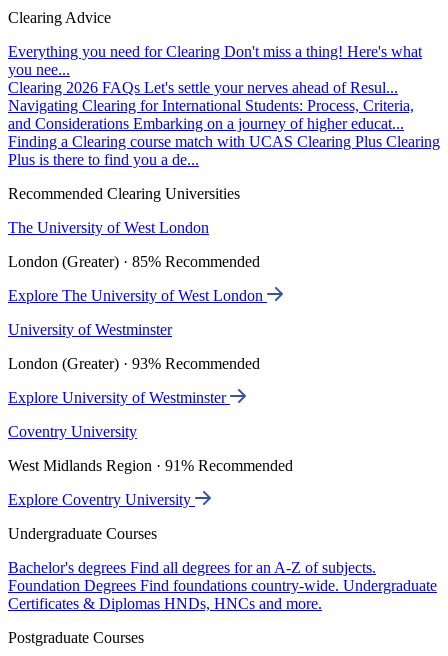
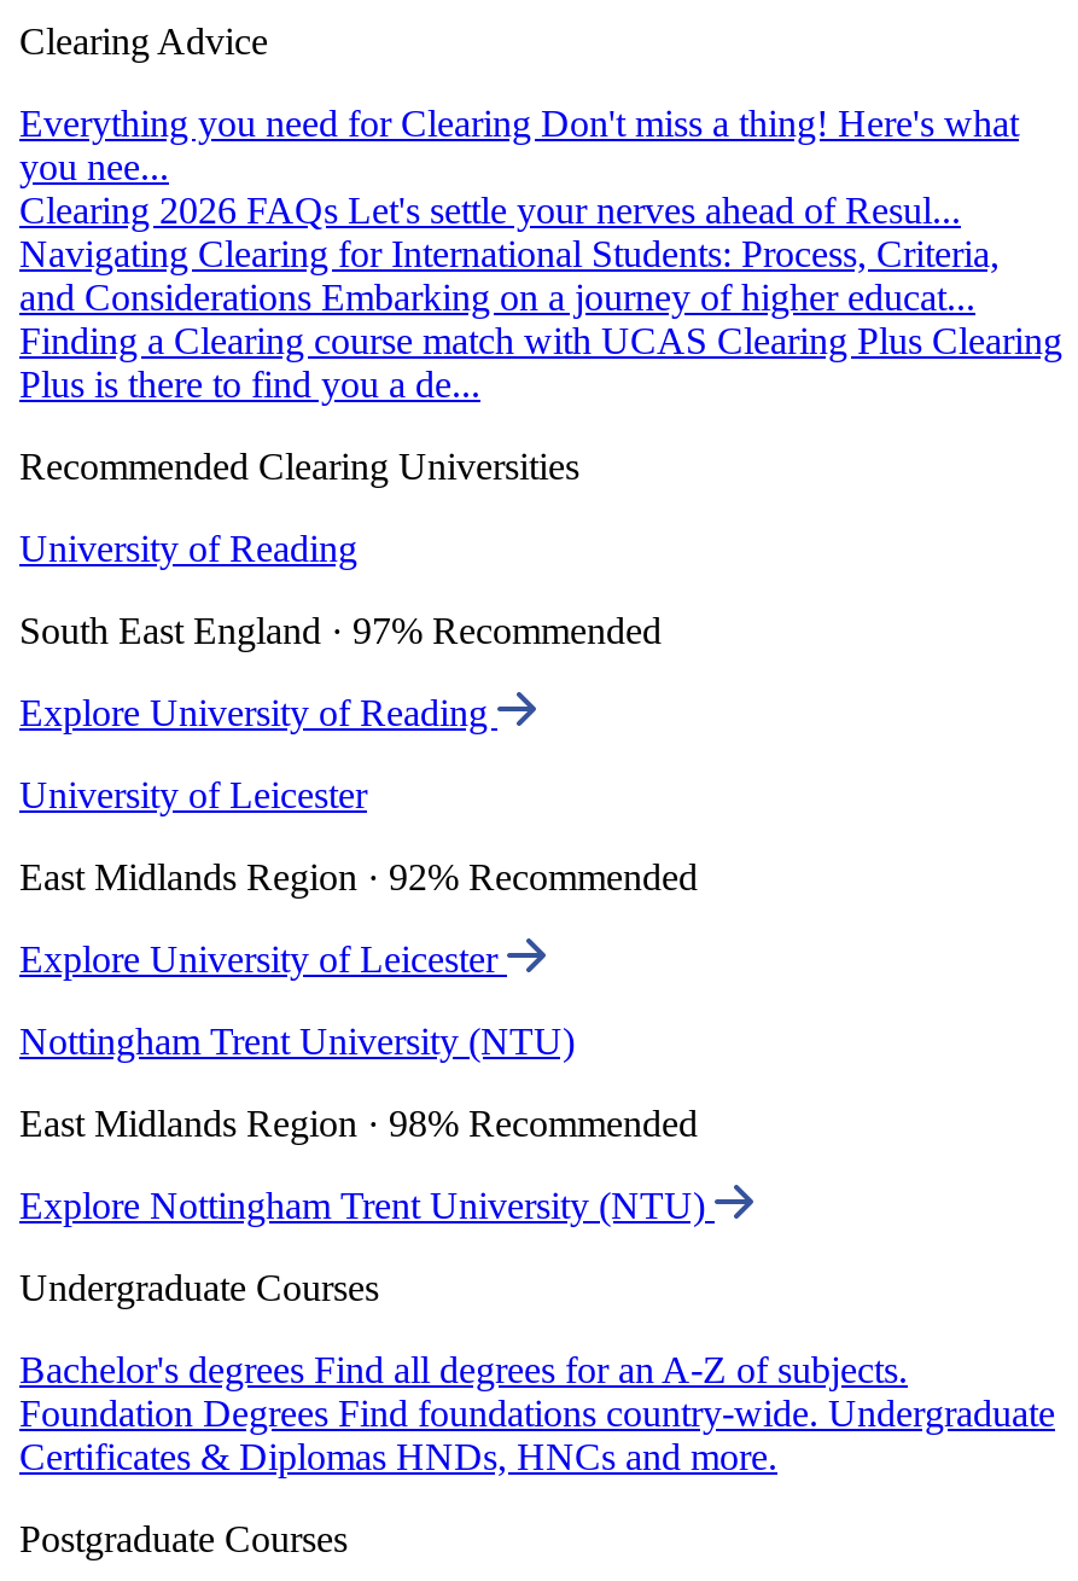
- The University of West London
+ University of Reading

- London (Greater) · 85% Recommended
+ South East England · 97% Recommended

- Explore The University of West London
+ Explore University of Reading

- University of Westminster
+ University of Leicester

- London (Greater) · 93% Recommended
+ East Midlands Region · 92% Recommended

- Explore University of Westminster
+ Explore University of Leicester

- Coventry University
+ Nottingham Trent University (NTU)

- West Midlands Region · 91% Recommended
+ East Midlands Region · 98% Recommended

- Explore Coventry University
+ Explore Nottingham Trent University (NTU)
